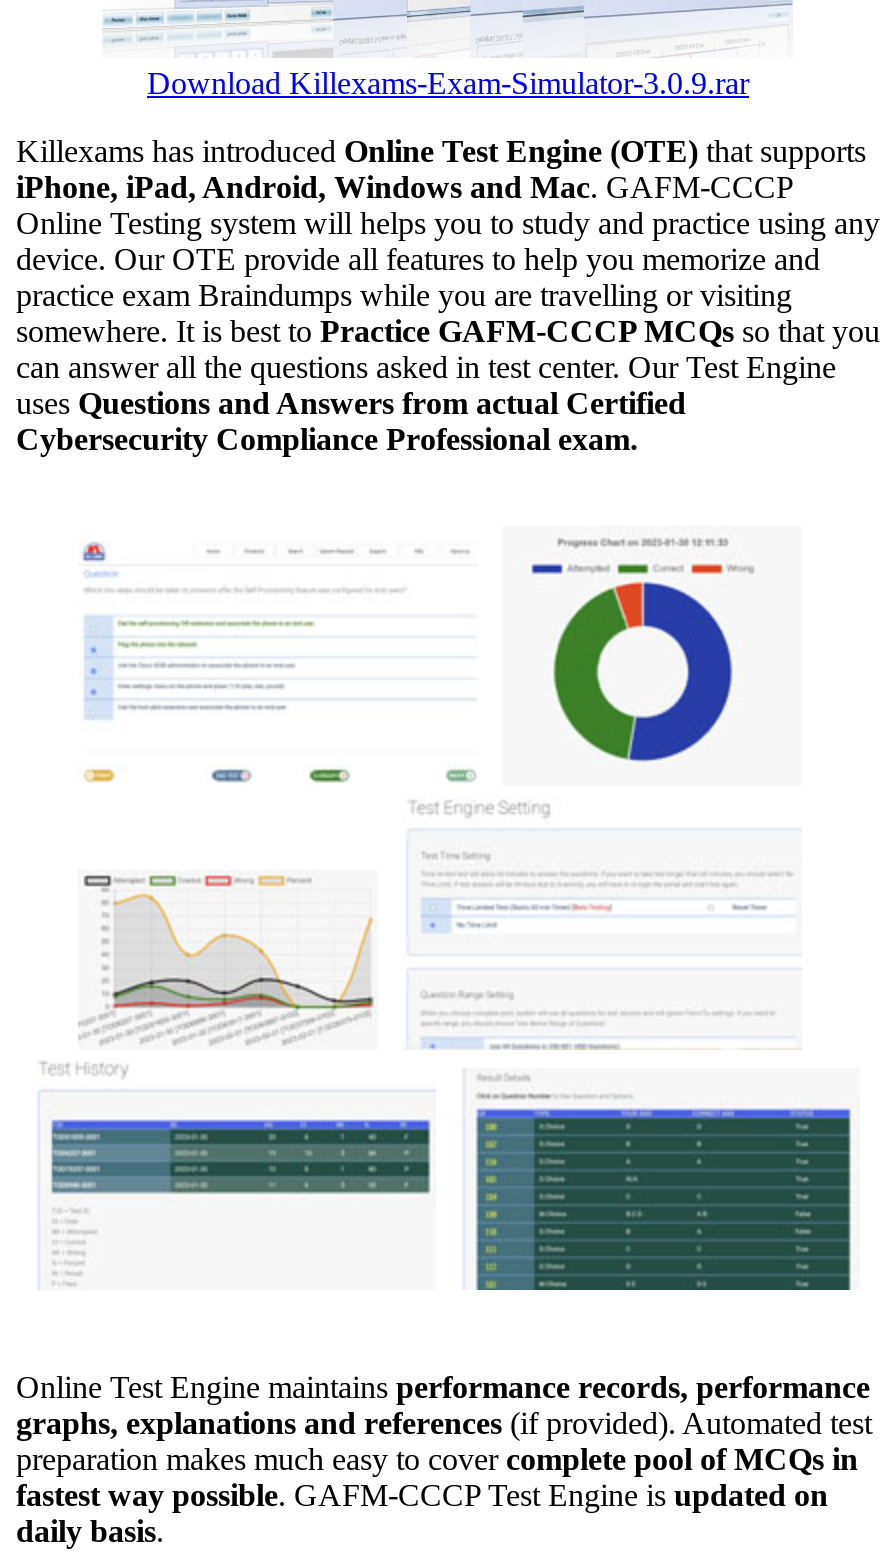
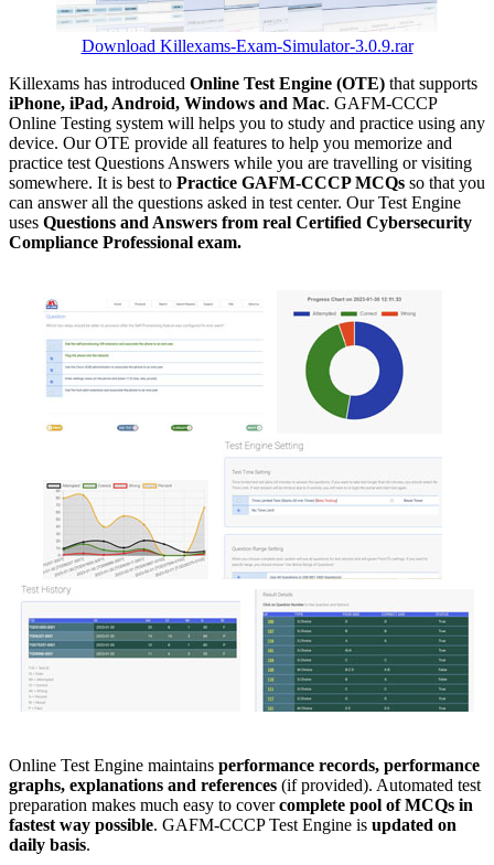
- practice exam Braindumps while you are travelling or visiting
+ practice test Questions Answers while you are travelling or visiting

- uses Questions and Answers from actual Certified
- Cybersecurity Compliance Professional exam.
+ uses Questions and Answers from real Certified Cybersecurity
+ Compliance Professional exam.
